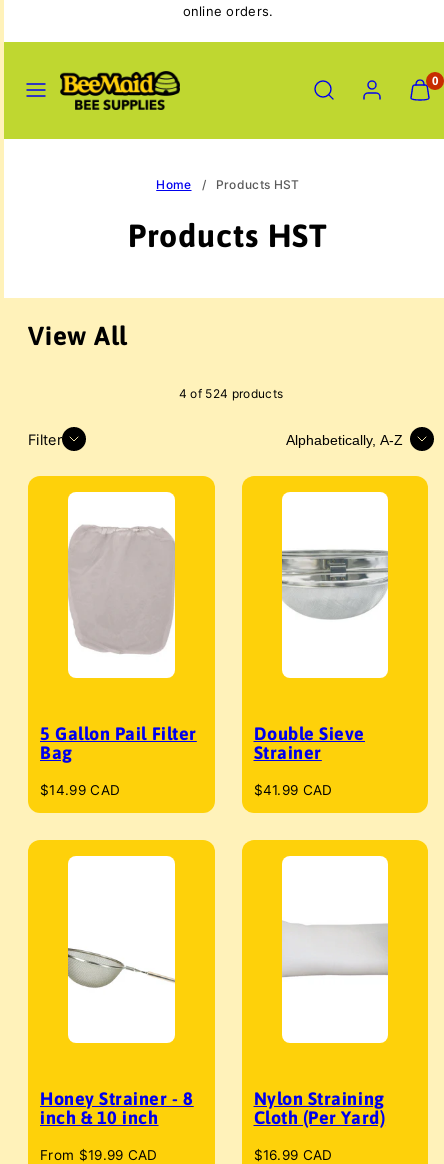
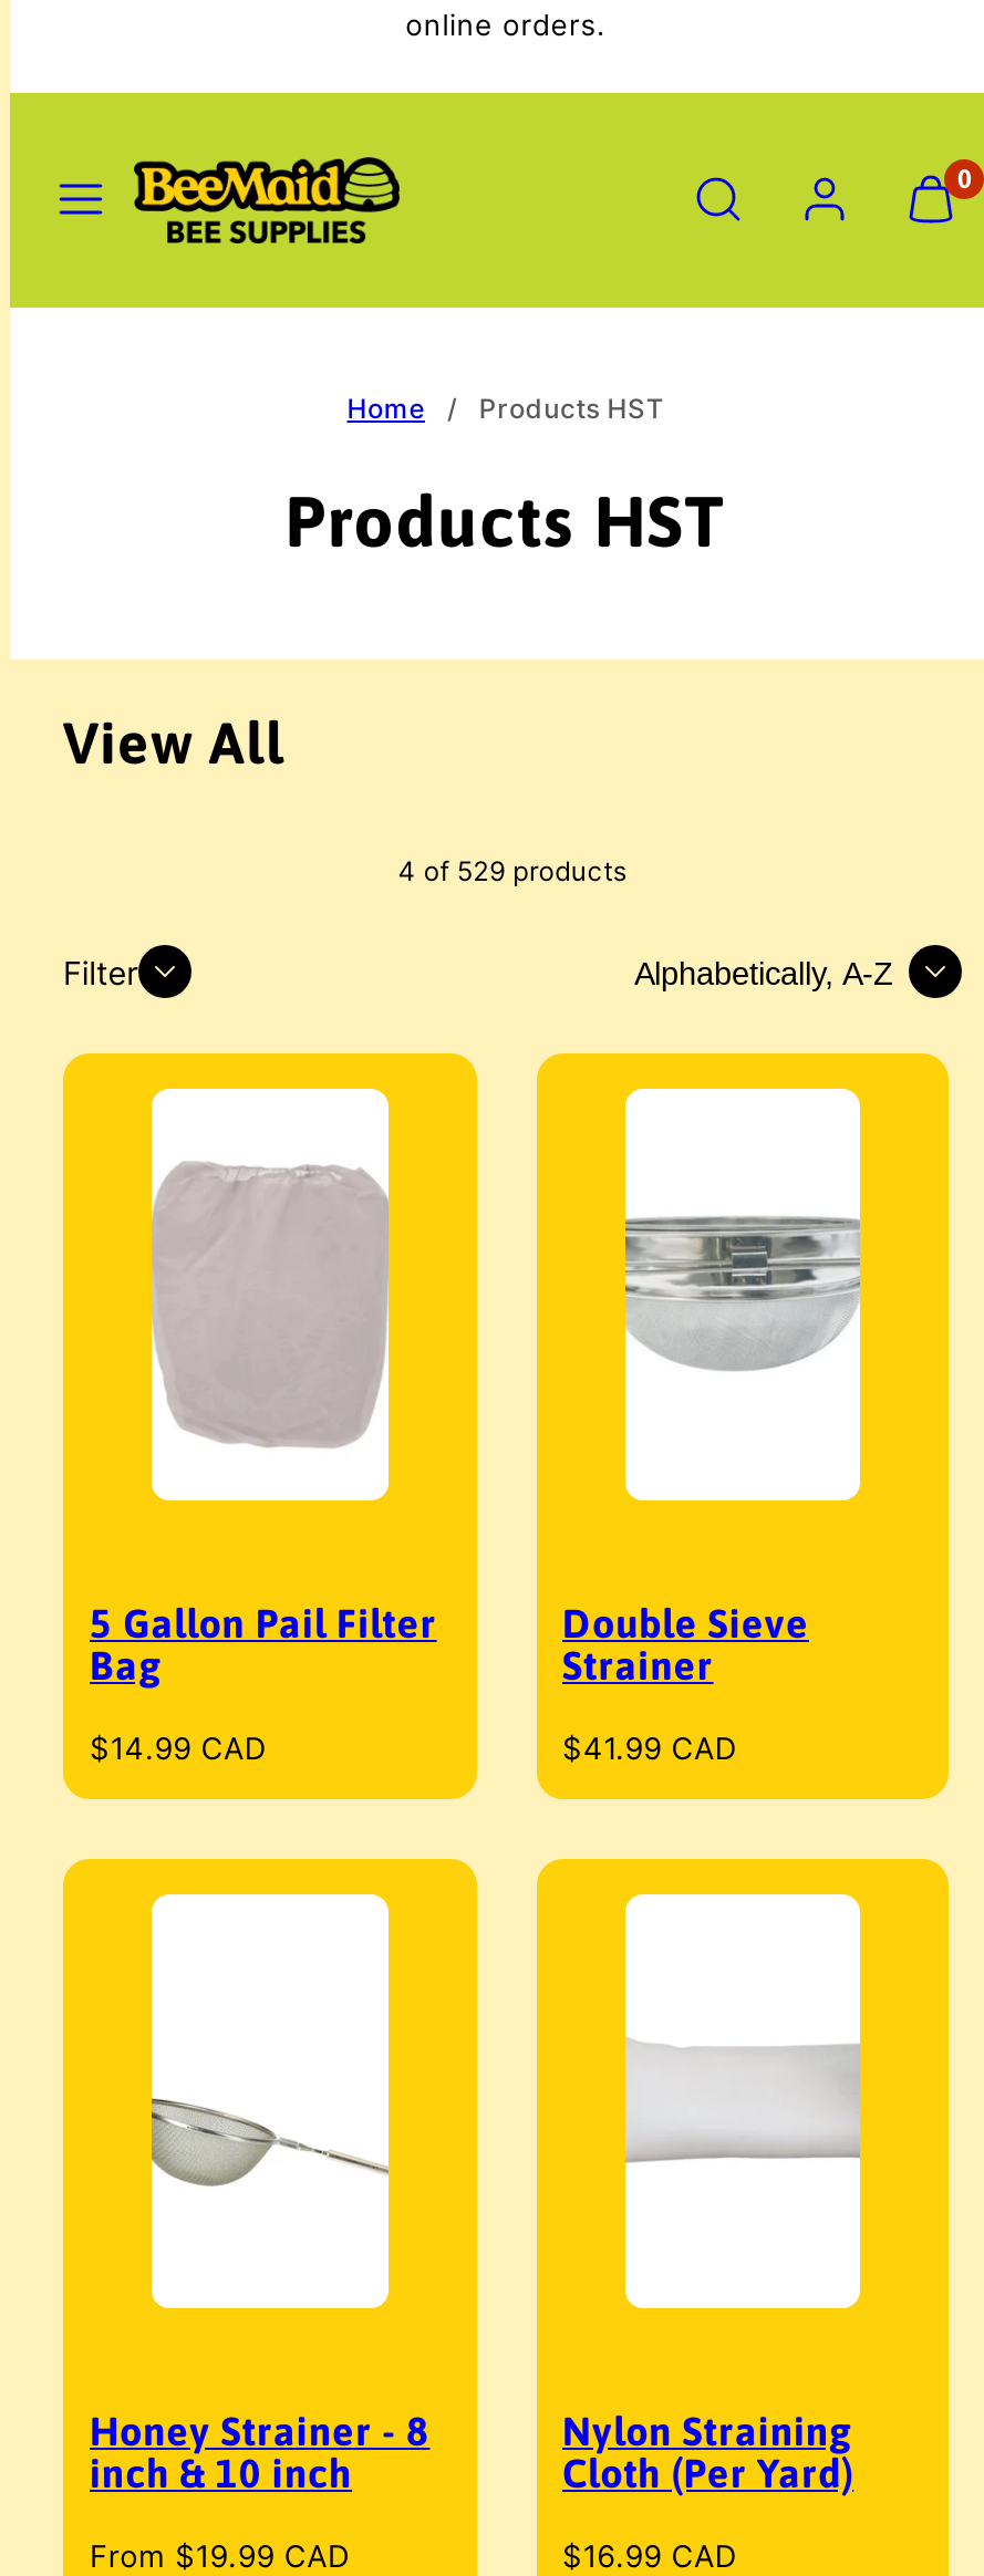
- 4 of 524 products
+ 4 of 529 products
